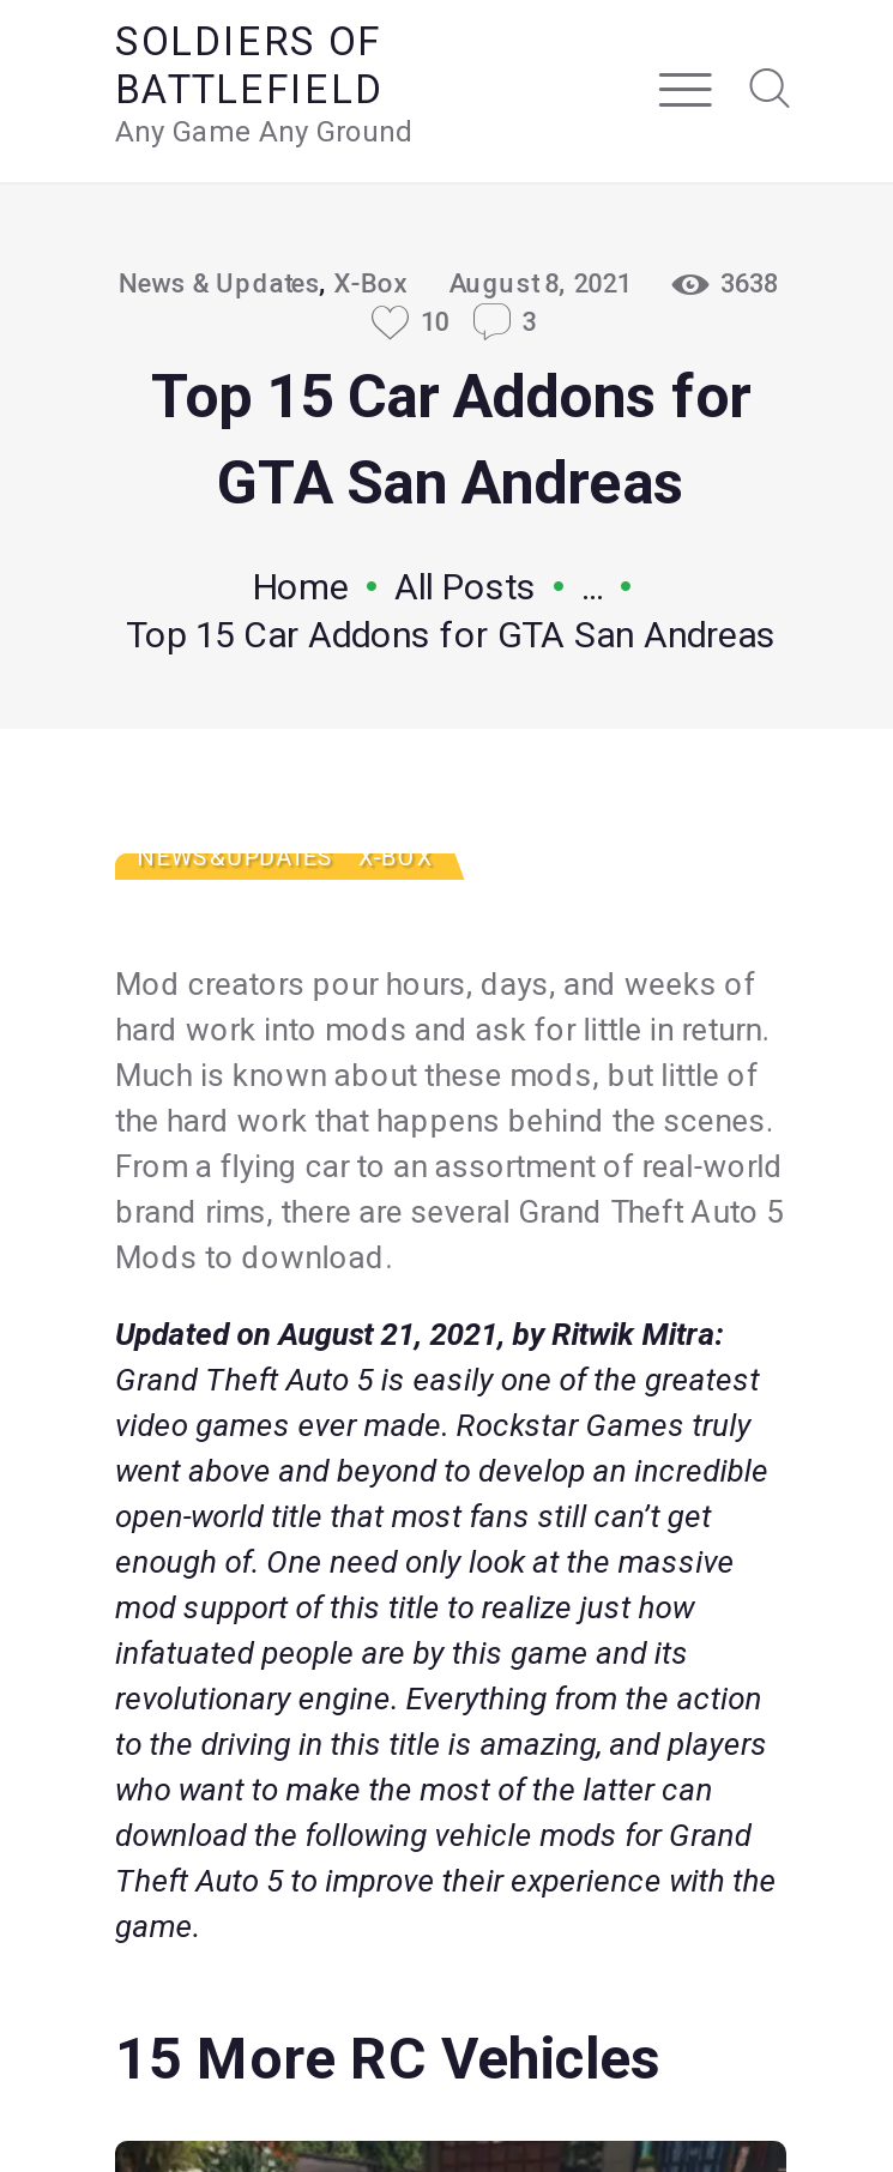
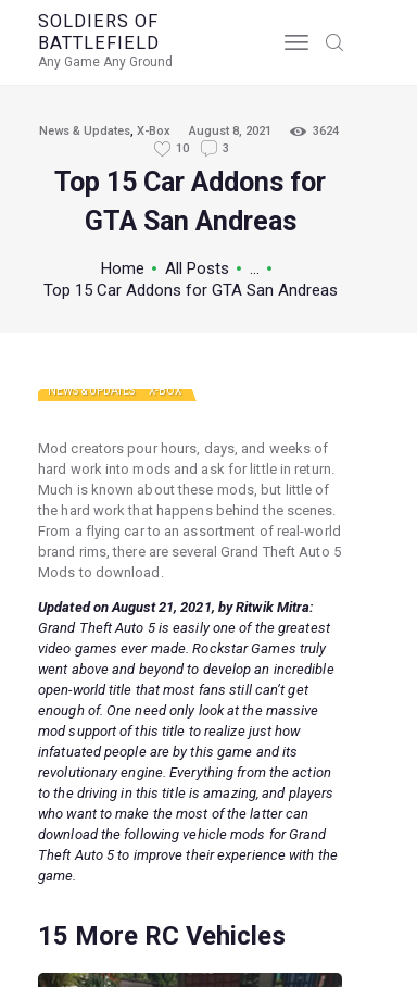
- 3638
+ 3624
